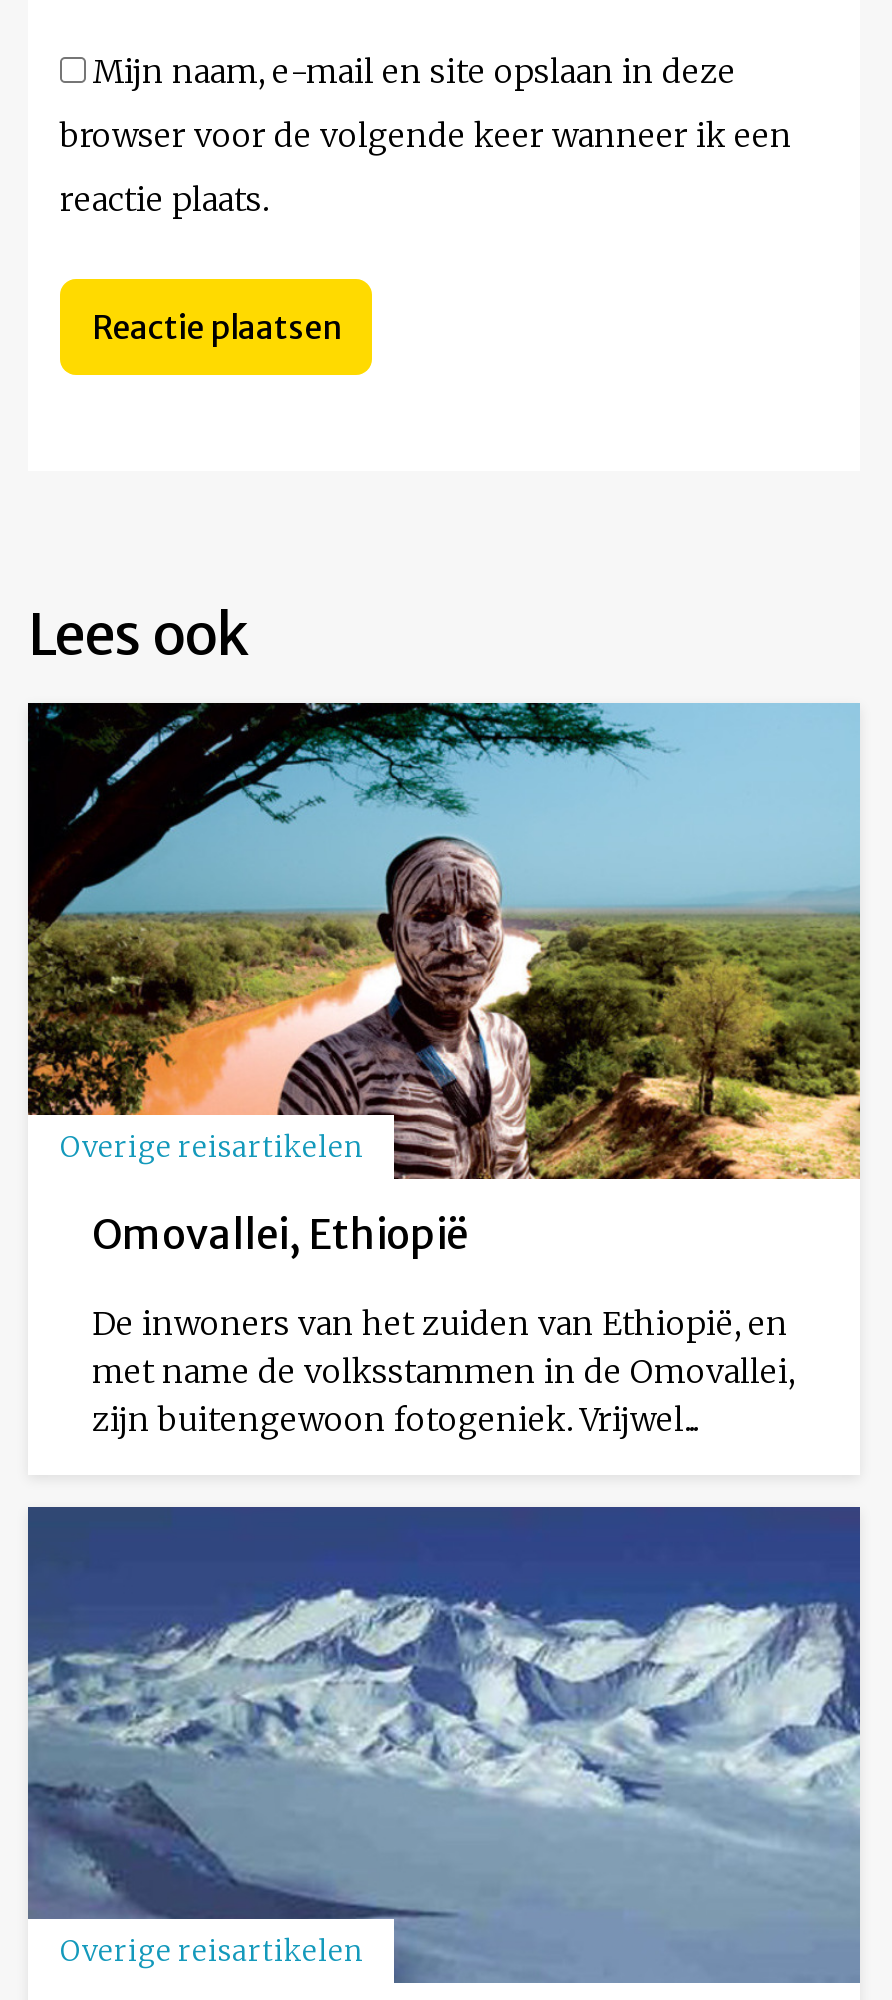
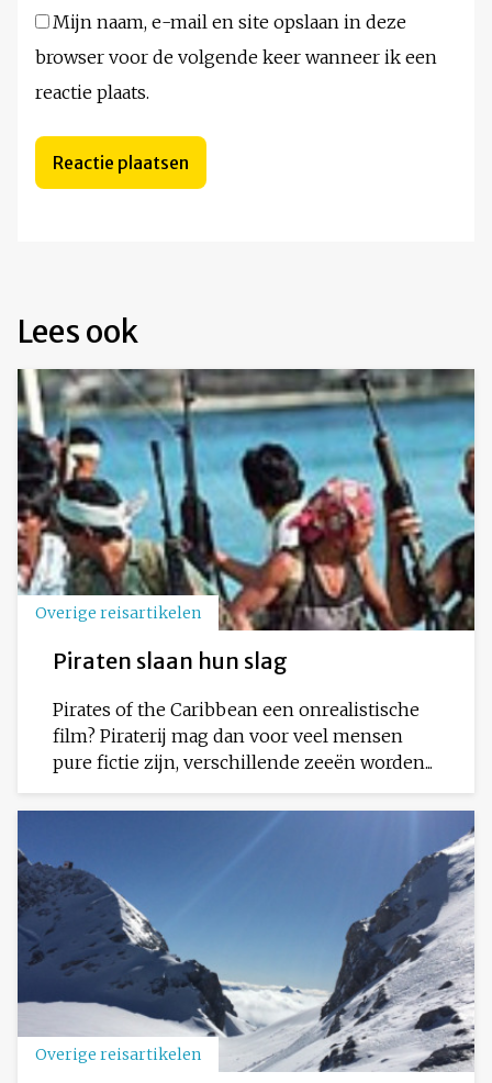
- [image]
- Omovallei, Ethiopië
+ [image]
+ Piraten slaan hun slag

- De inwoners van het zuiden van Ethiopië, en
- met name de volksstammen in de Omovallei,
- zijn buitengewoon fotogeniek. Vrijwel...
+ Pirates of the Caribbean een onrealistische
+ film? Piraterij mag dan voor veel mensen
+ pure fictie zijn, verschillende zeeën worden...

- [image]
+ [image]
